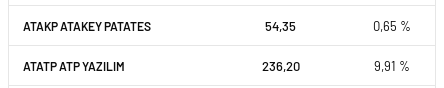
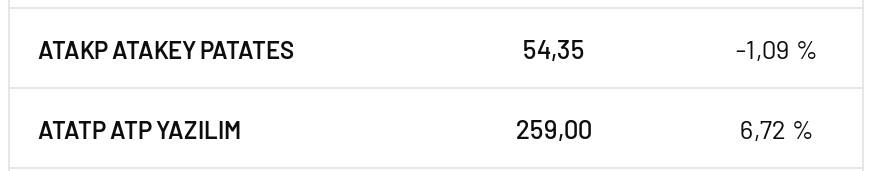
- 0,65 %
+ -1,09 %

- 236,20
+ 259,00

- 9,91 %
+ 6,72 %
